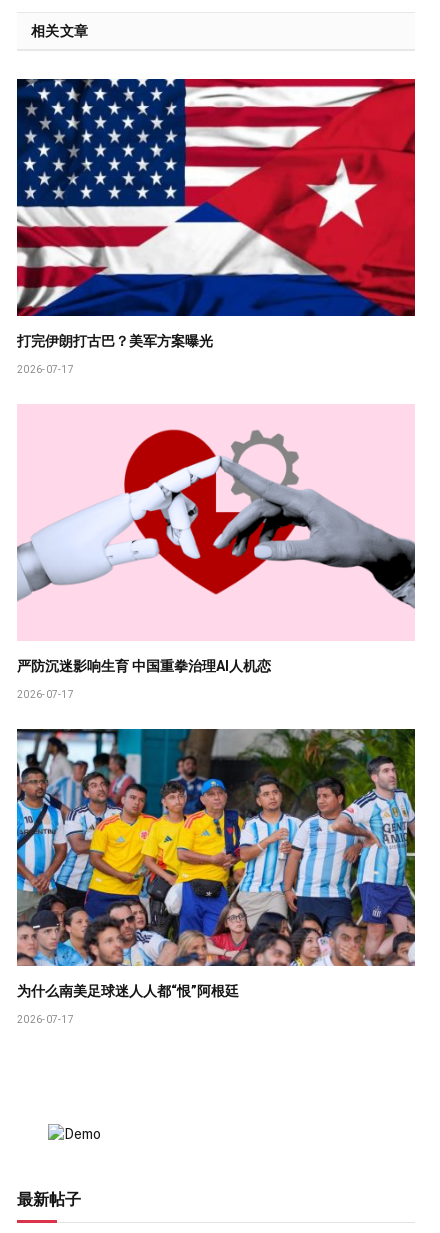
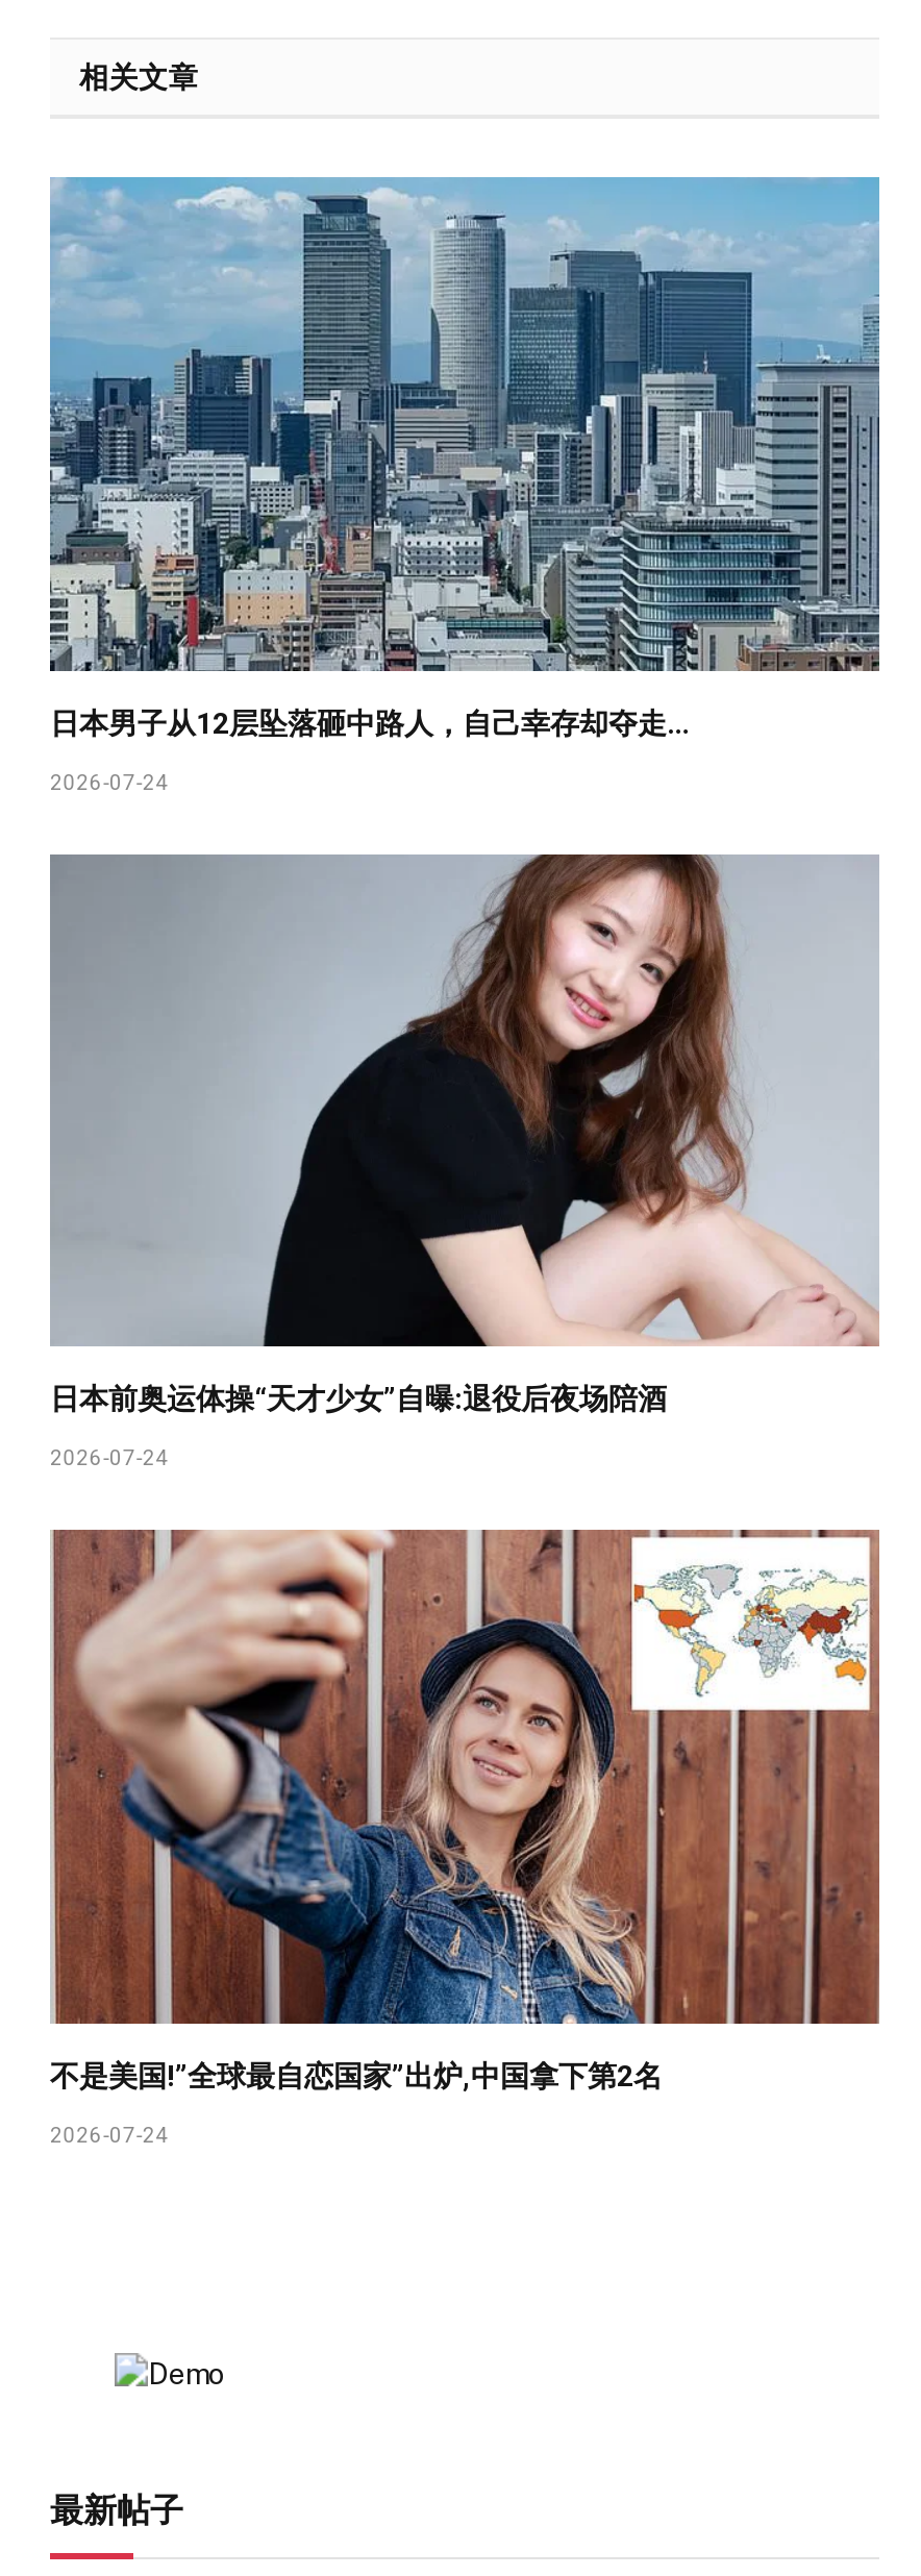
- [image]
- 打完伊朗打古巴？美军方案曝光
+ [image]
+ 日本男子从12层坠落砸中路人，自己幸存却夺走…

- 2026-07-17
+ 2026-07-24

- [image]
- 严防沉迷影响生育 中国重拳治理AI人机恋
+ [image]
+ 日本前奥运体操“天才少女”自曝:退役后夜场陪酒

- 2026-07-17
+ 2026-07-24

- [image]
- 为什么南美足球迷人人都“恨”阿根廷
+ [image]
+ 不是美国!”全球最自恋国家”出炉,中国拿下第2名

- 2026-07-17
+ 2026-07-24
